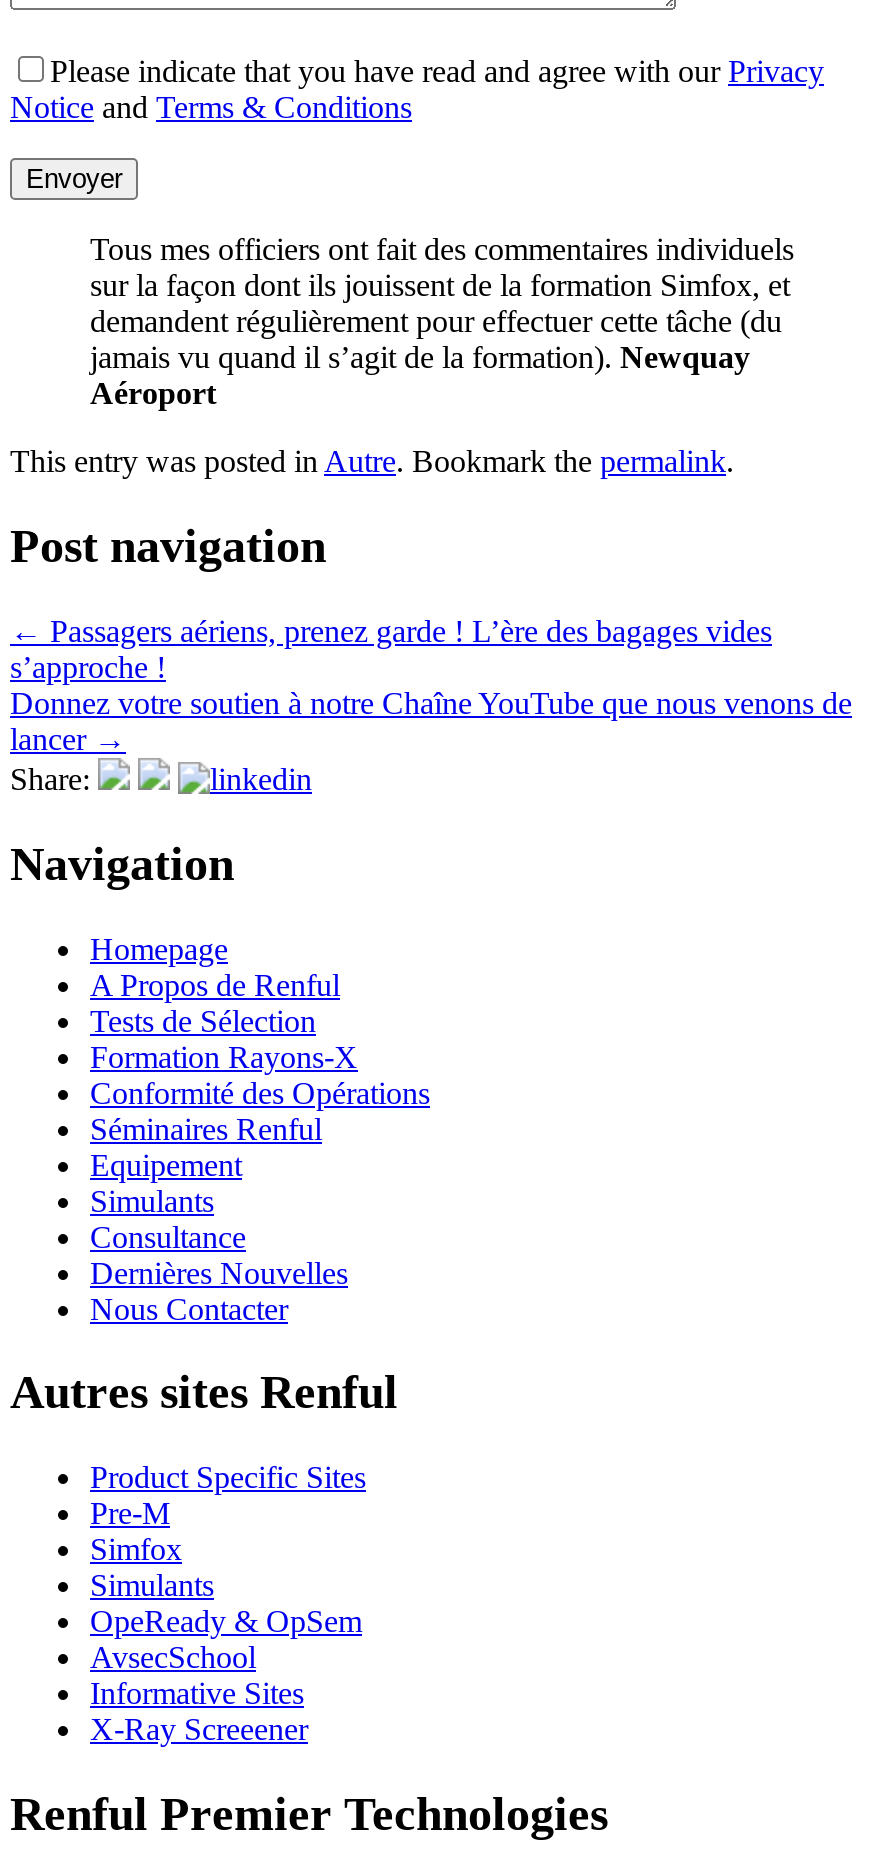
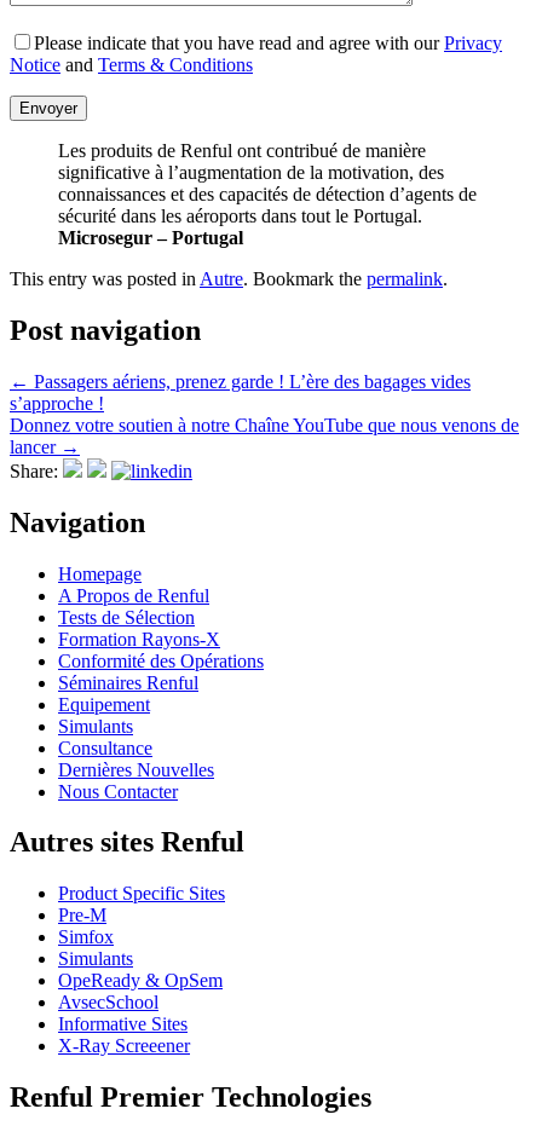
- Tous mes officiers ont fait des commentaires individuels
- sur la façon dont ils jouissent de la formation Simfox, et
- demandent régulièrement pour effectuer cette tâche (du
- jamais vu quand il s’agit de la formation). Newquay
- Aéroport
+ Les produits de Renful ont contribué de manière
+ significative à l’augmentation de la motivation, des
+ connaissances et des capacités de détection d’agents de
+ sécurité dans les aéroports dans tout le Portugal.
+ Microsegur – Portugal
